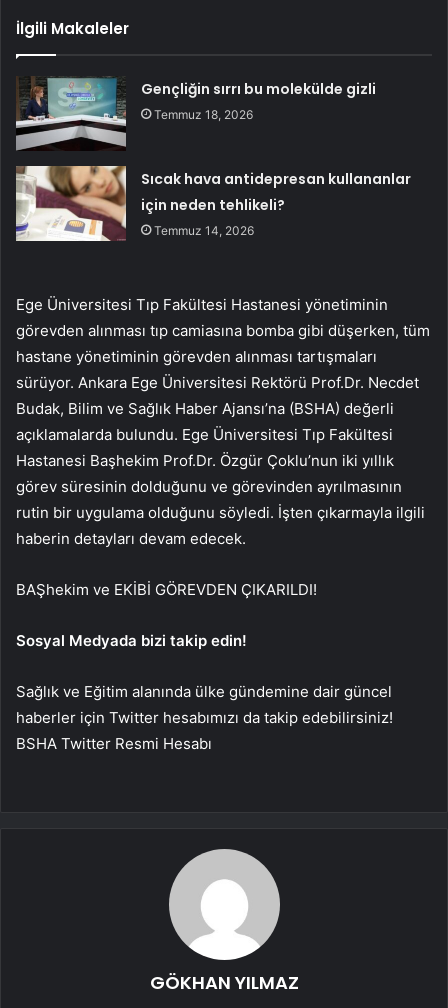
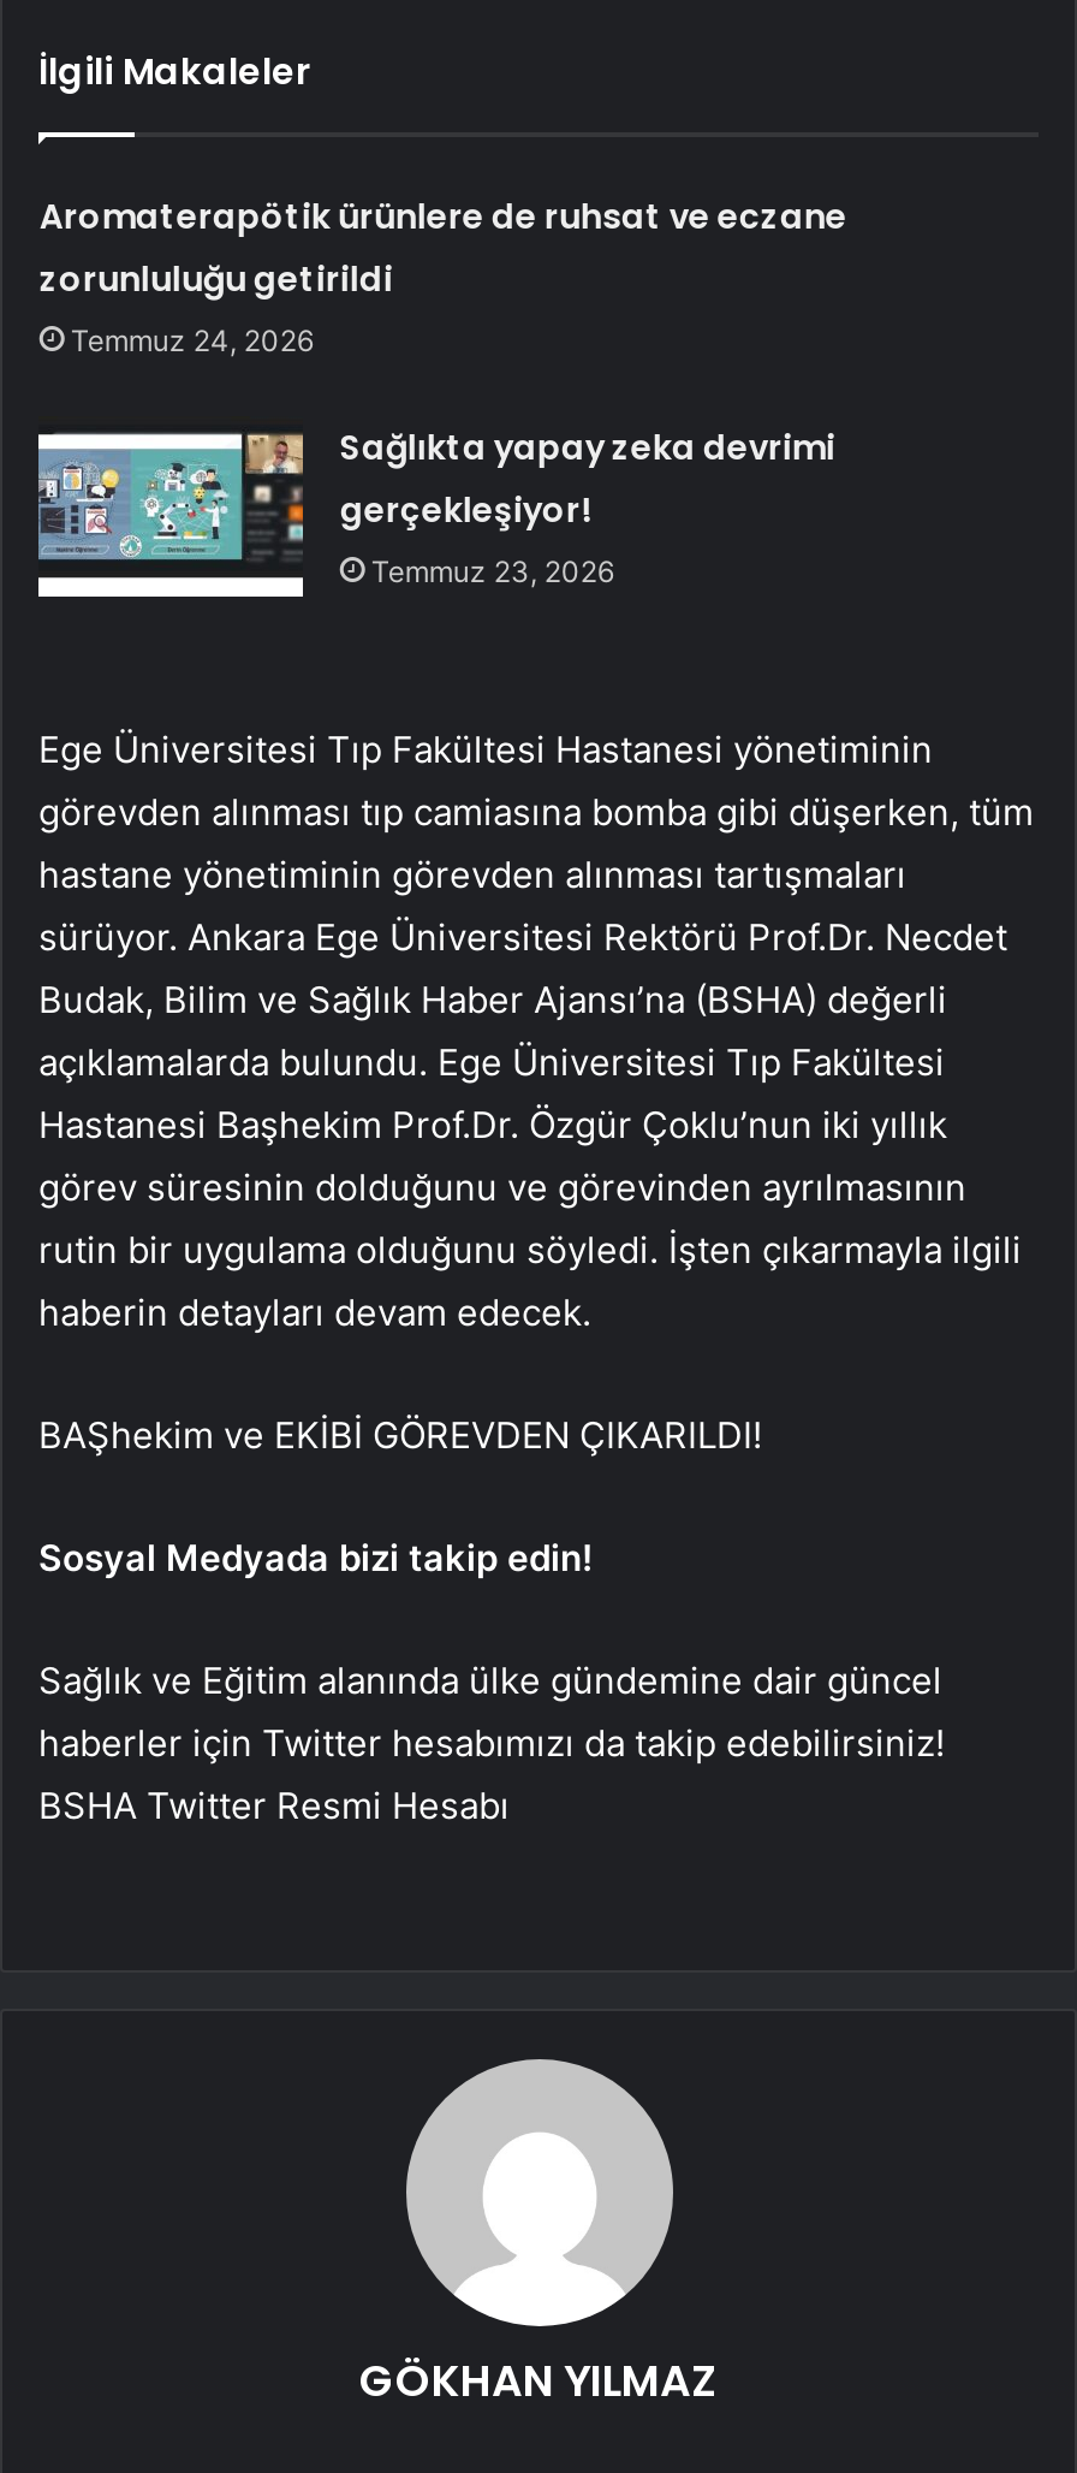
- Gençliğin sırrı bu molekülde gizli
- Temmuz 18, 2026
+ Aromaterapötik ürünlere de ruhsat ve eczane
+ zorunluluğu getirildi
+ Temmuz 24, 2026

- [image]
- Sıcak hava antidepresan kullananlar
- için neden tehlikeli?
- Temmuz 14, 2026
+ [image]
+ Sağlıkta yapay zeka devrimi
+ gerçekleşiyor!
+ Temmuz 23, 2026
